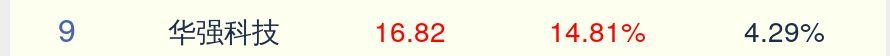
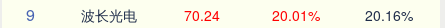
- 华强科技
- 16.82
- 14.81%
- 4.29%
+ 波长光电
+ 70.24
+ 20.01%
+ 20.16%
